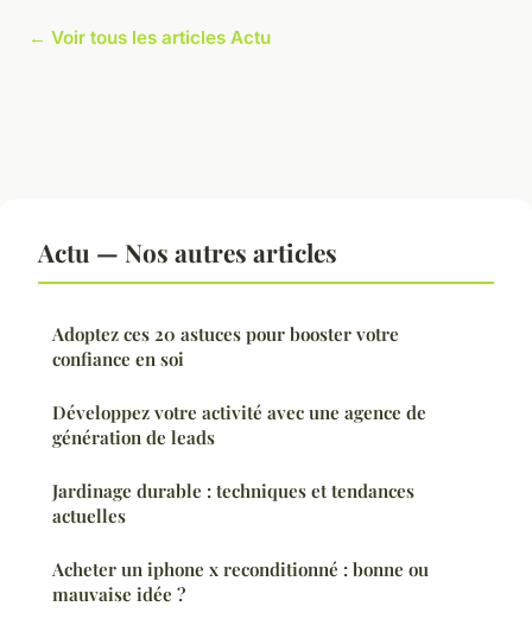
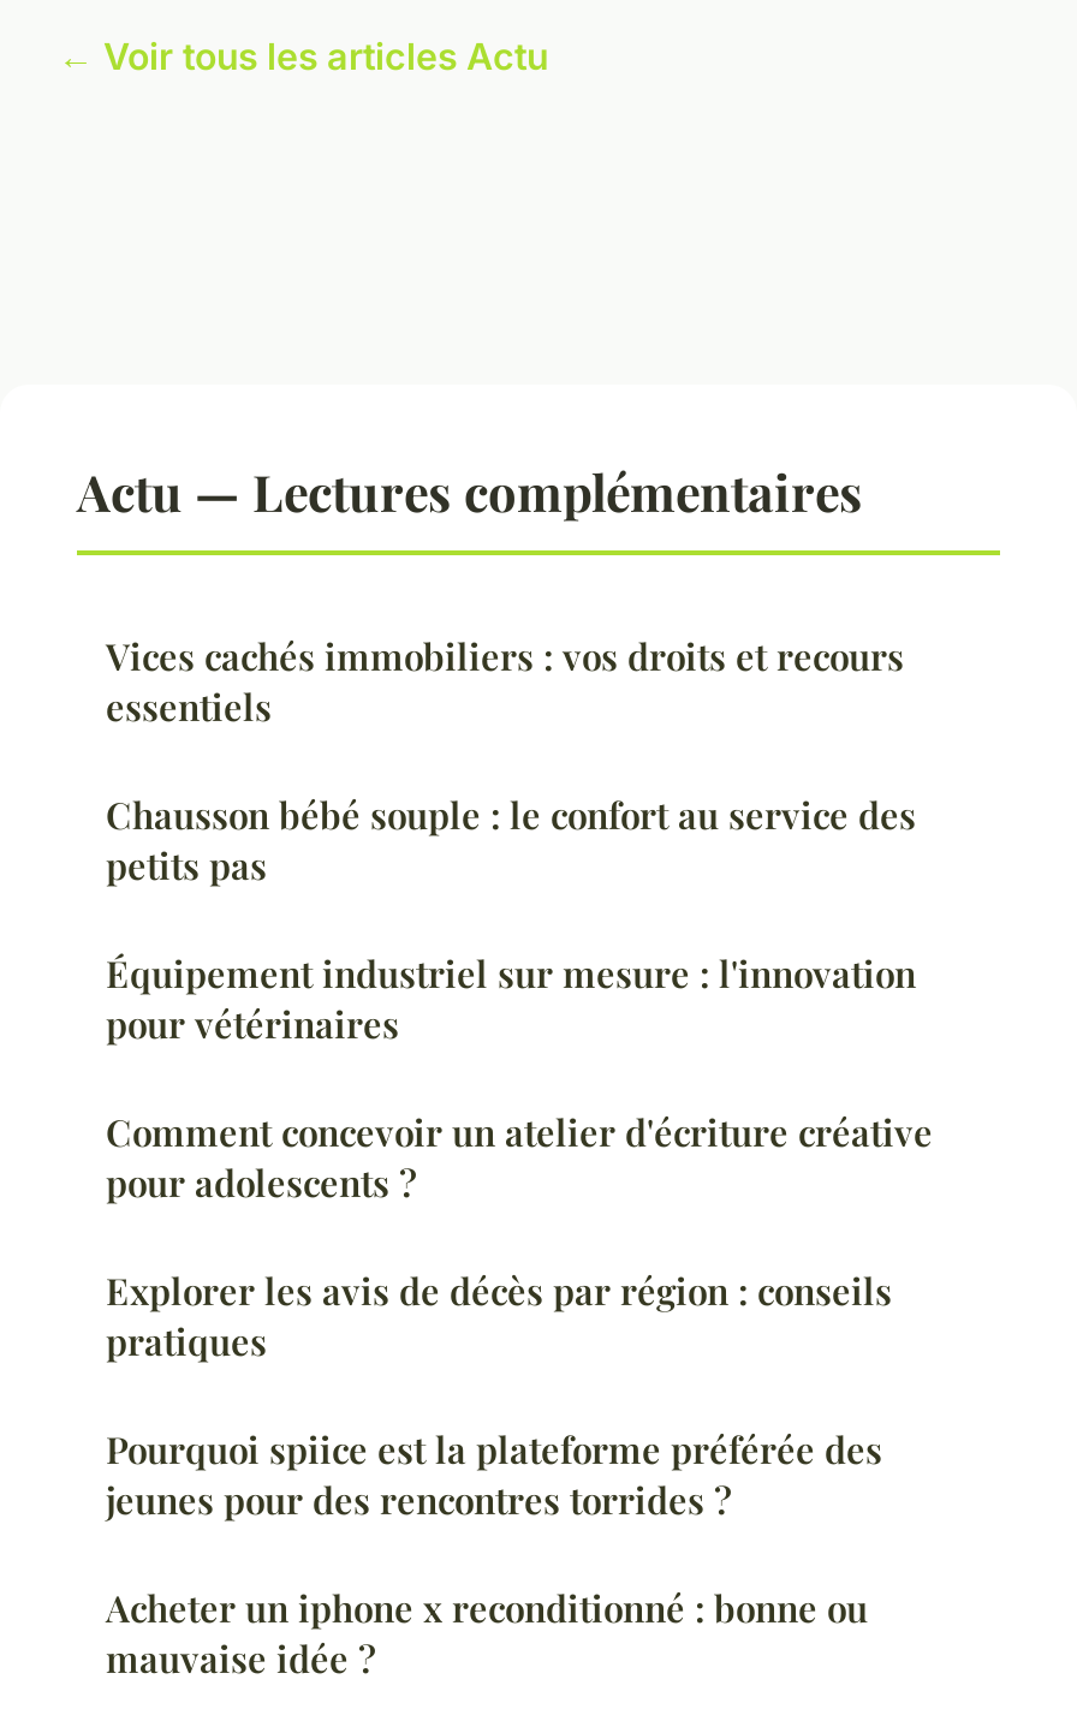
- Actu — Nos autres articles
- Adoptez ces 20 astuces pour booster votre
- confiance en soi
- Développez votre activité avec une agence de
- génération de leads
- Jardinage durable : techniques et tendances
- actuelles
+ Actu — Lectures complémentaires
+ Vices cachés immobiliers : vos droits et recours
+ essentiels
+ Chausson bébé souple : le confort au service des
+ petits pas
+ Équipement industriel sur mesure : l'innovation
+ pour vétérinaires
+ Comment concevoir un atelier d'écriture créative
+ pour adolescents ?
+ Explorer les avis de décès par région : conseils
+ pratiques
+ Pourquoi spiice est la plateforme préférée des
+ jeunes pour des rencontres torrides ?
